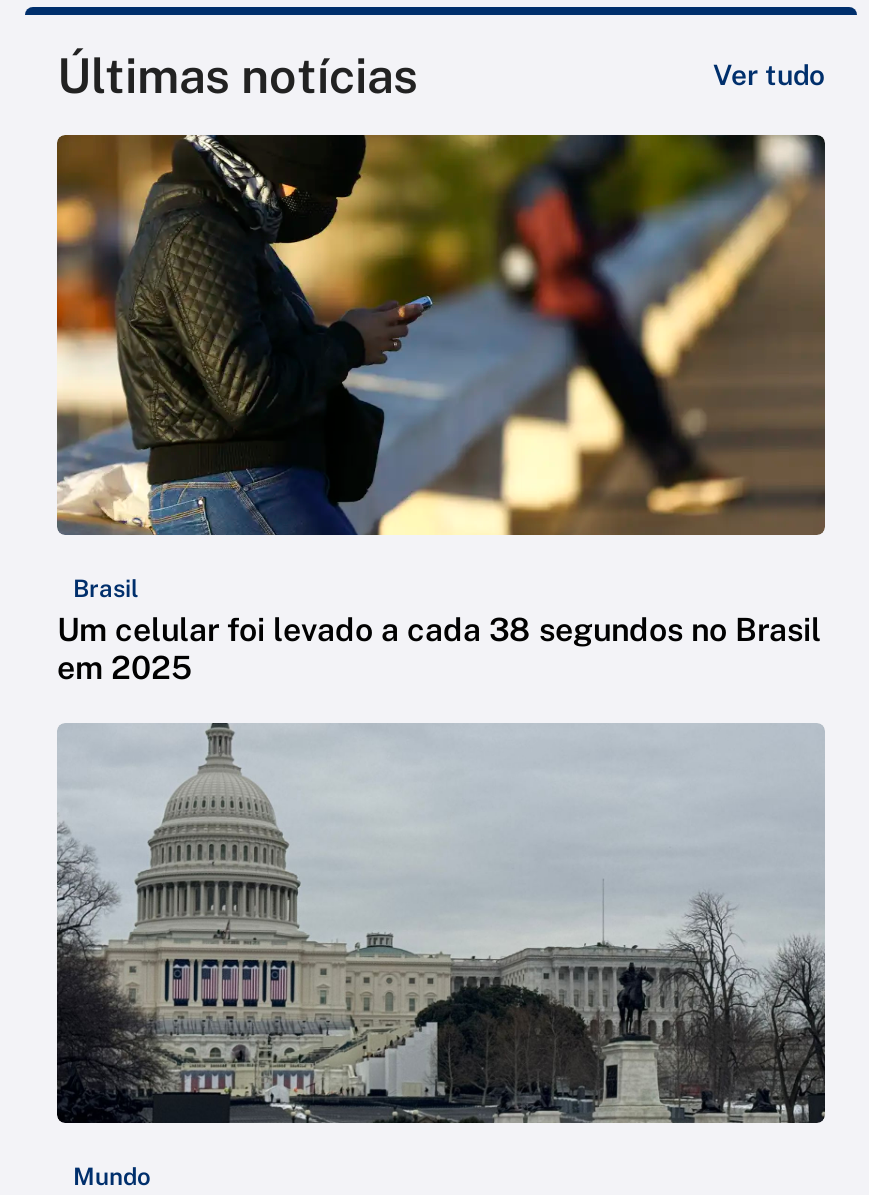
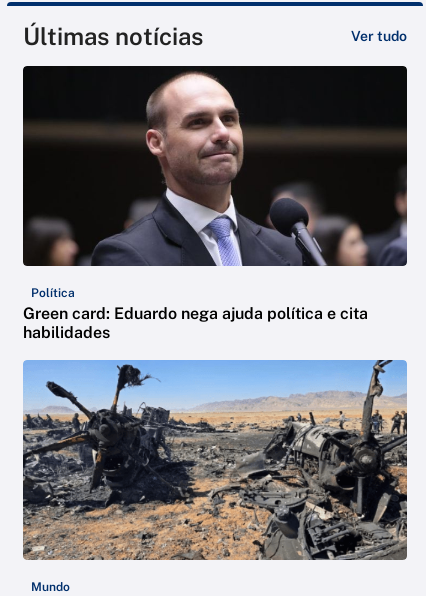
- [image]
- Brasil
- Um celular foi levado a cada 38 segundos no Brasil
- em 2025
+ [image]
+ Política
+ Green card: Eduardo nega ajuda política e cita
+ habilidades

- [image]
+ [image]
